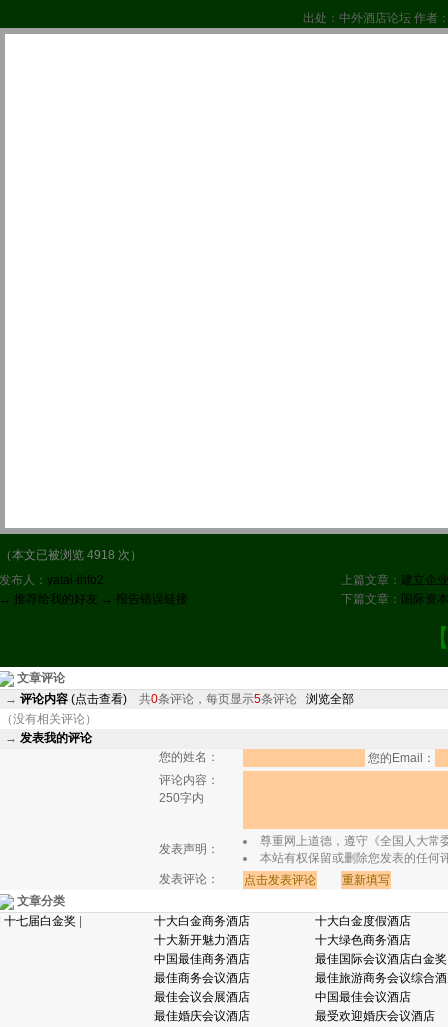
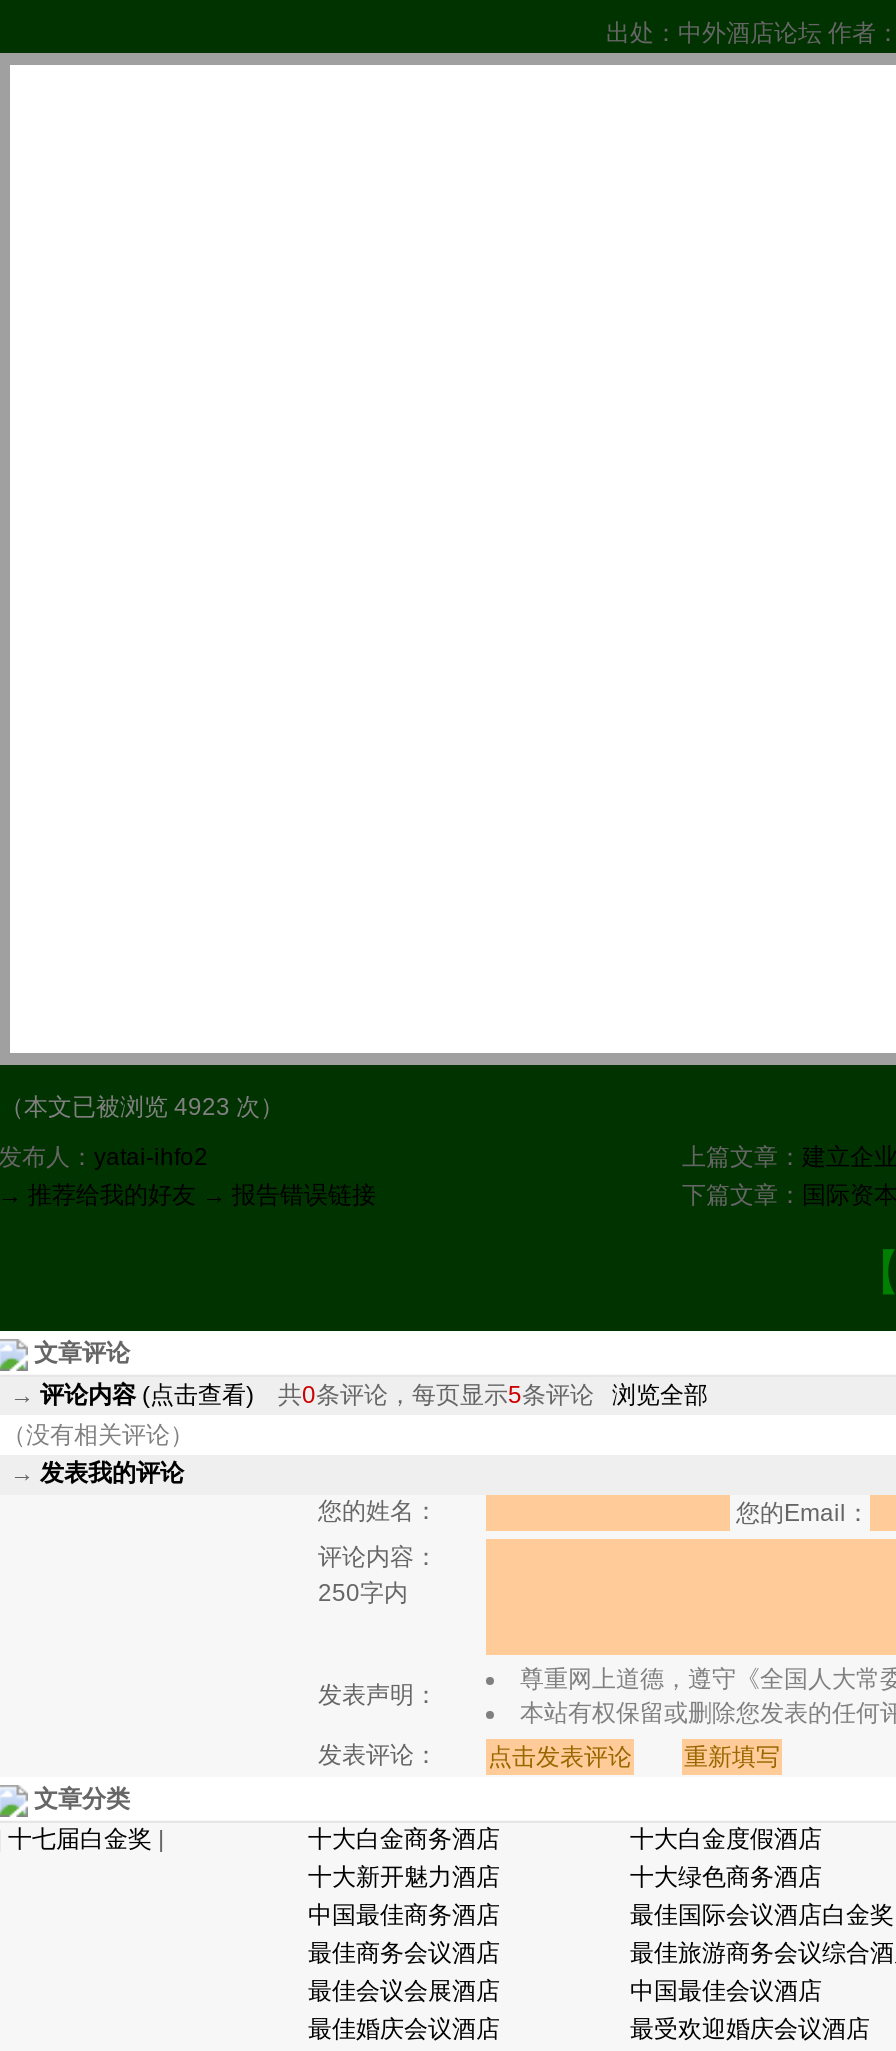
- （本文已被浏览 4918 次）
+ （本文已被浏览 4923 次）
